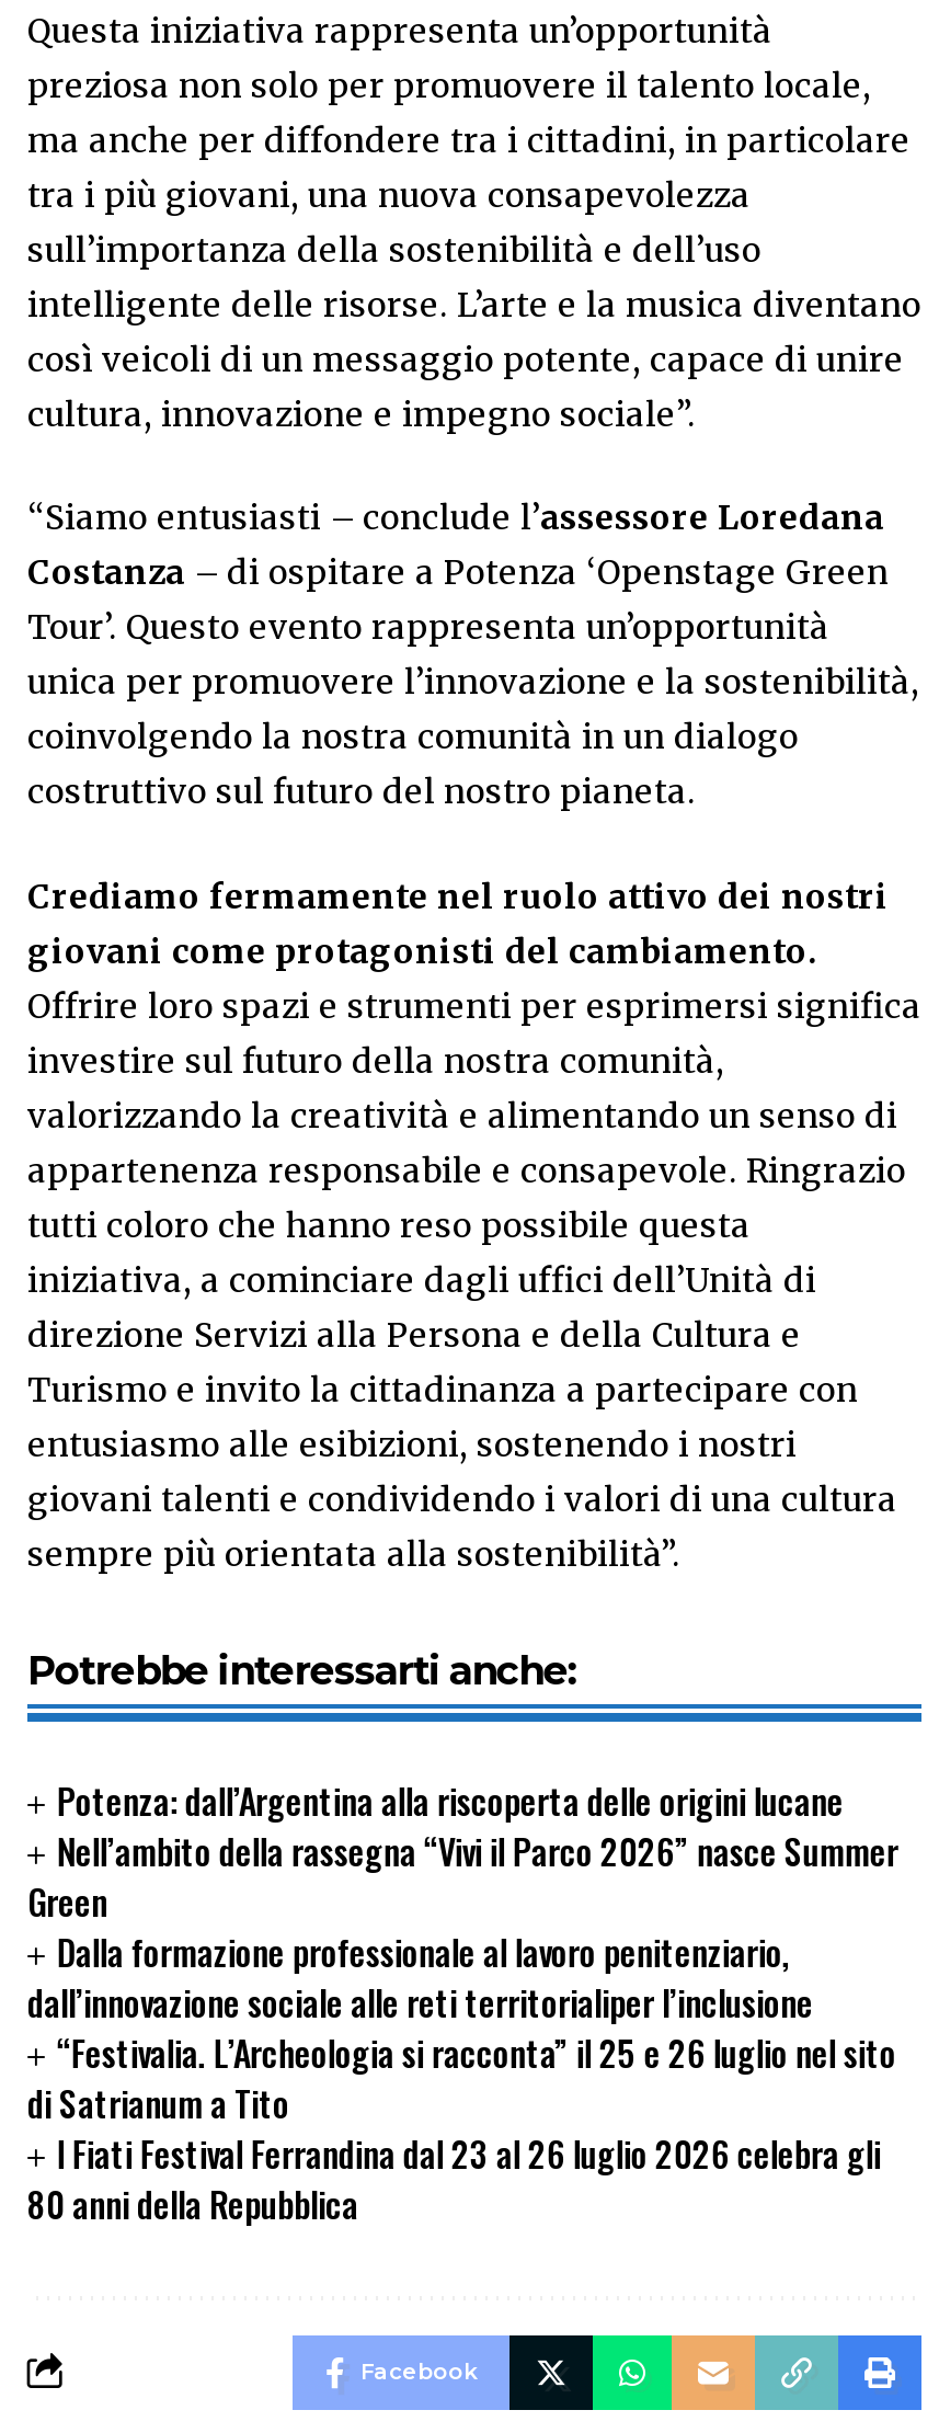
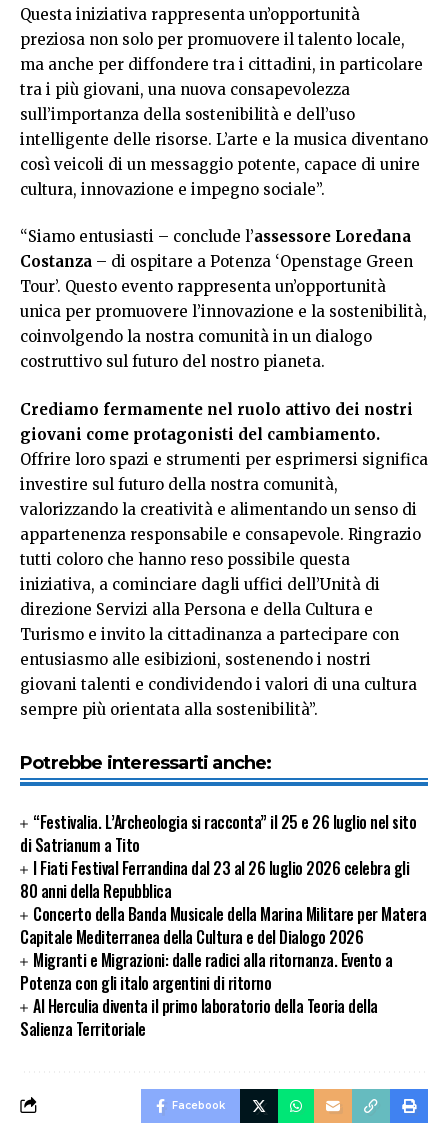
- Potenza: dall’Argentina alla riscoperta delle origini lucane
- Nell’ambito della rassegna “Vivi il Parco 2026” nasce Summer
- Green
- Dalla formazione professionale al lavoro penitenziario,
- dall’innovazione sociale alle reti territorialiper l’inclusione

moved up: “Festivalia. L’Archeologia si racconta” il 25 e 26 luglio nel sito | di Satrianum a Tito | l Fiati Festival Ferrandina dal 23 al 26 luglio 2026 celebra gli | 80 anni della Repubblica

+ Concerto della Banda Musicale della Marina Militare per Matera
+ Capitale Mediterranea della Cultura e del Dialogo 2026
+ Migranti e Migrazioni: dalle radici alla ritornanza. Evento a
+ Potenza con gli italo argentini di ritorno
+ AI Herculia diventa il primo laboratorio della Teoria della
+ Salienza Territoriale
